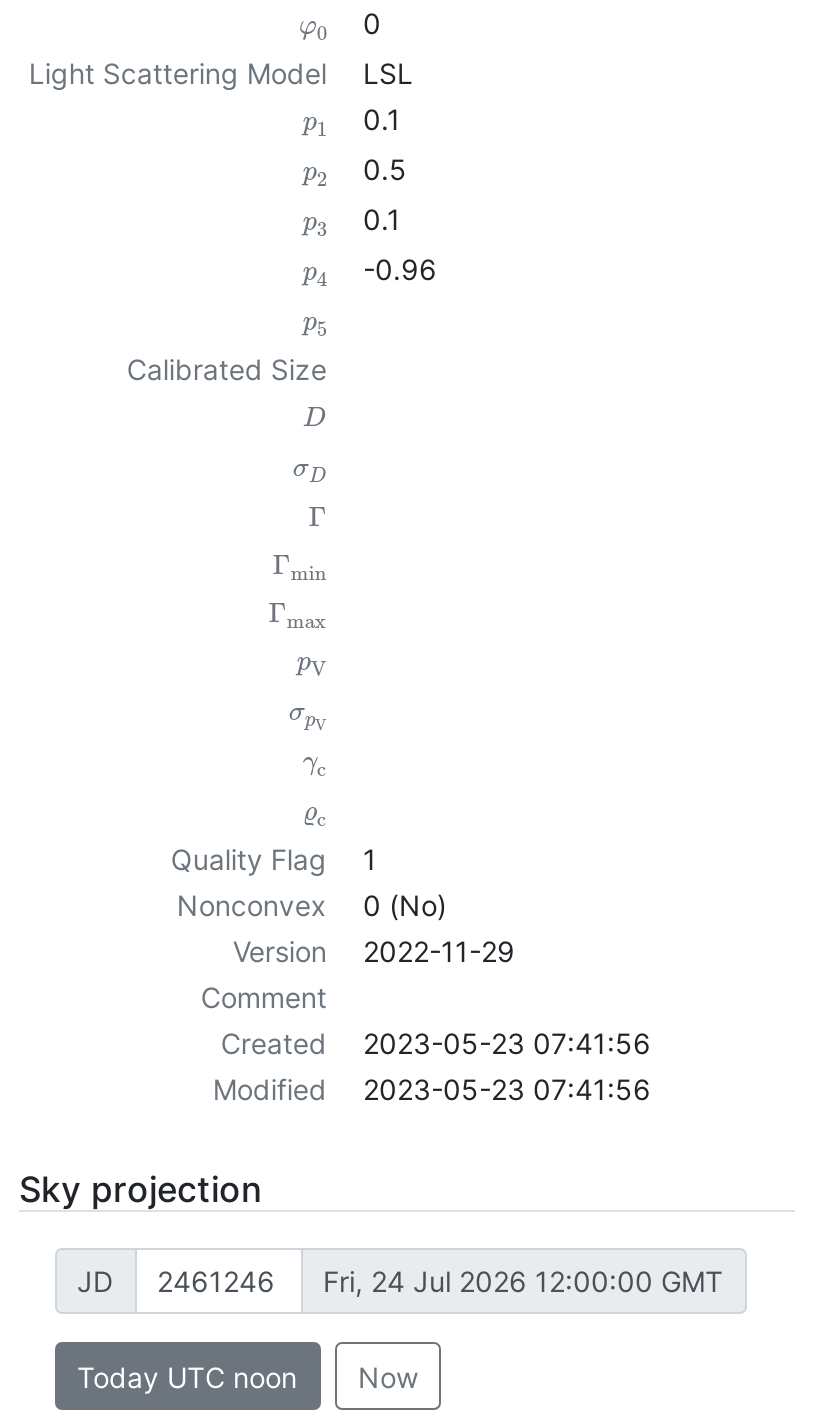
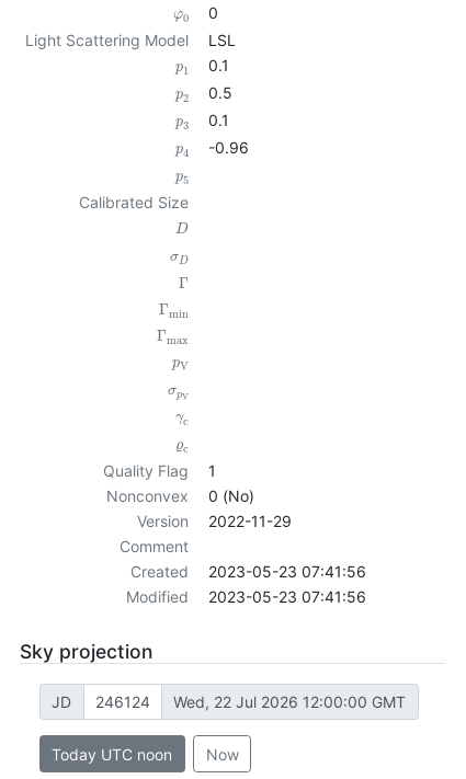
- Fri, 24 Jul 2026 12:00:00 GMT
+ Wed, 22 Jul 2026 12:00:00 GMT
